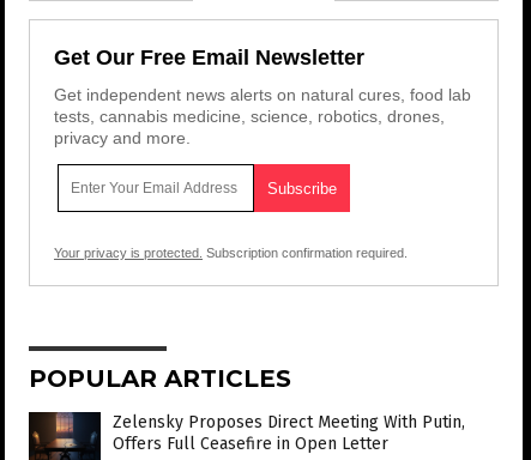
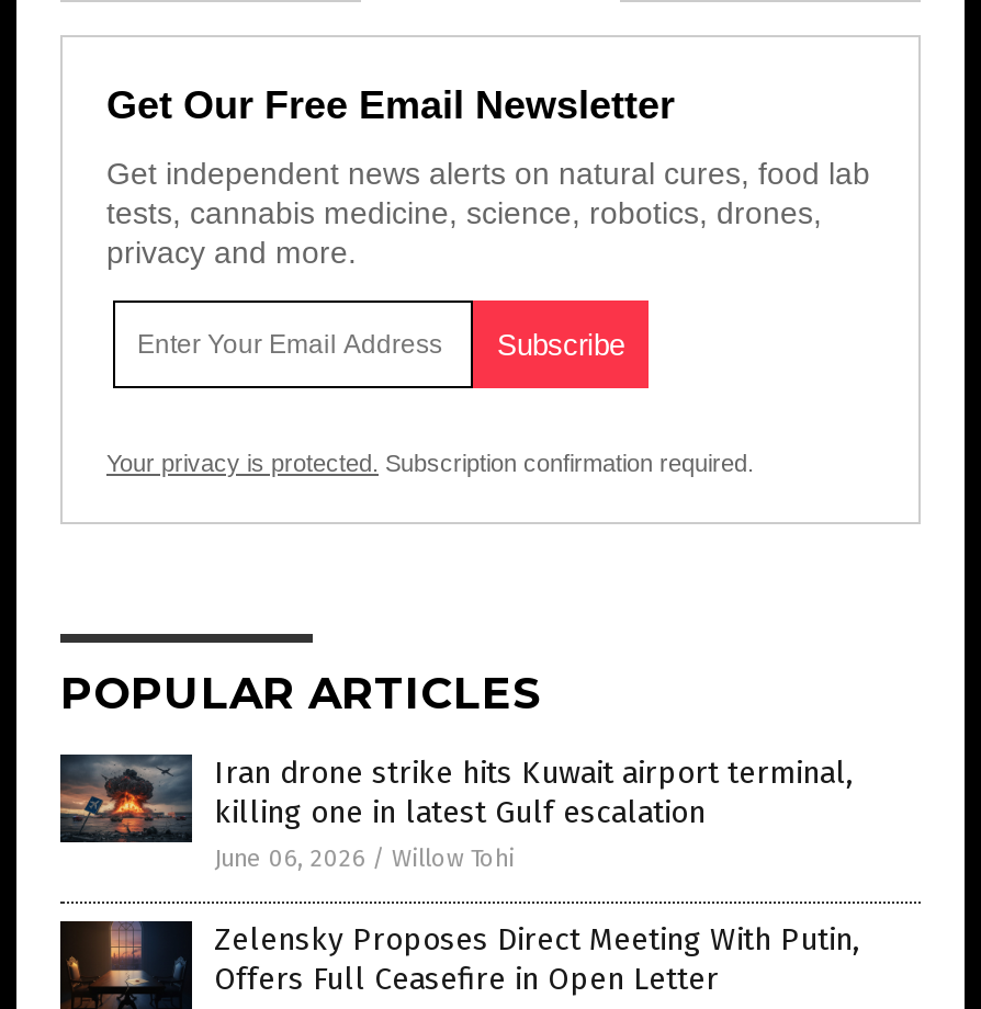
+ [image]
+ Iran drone strike hits Kuwait airport terminal,
+ killing one in latest Gulf escalation
+ June 06, 2026 / Willow Tohi
